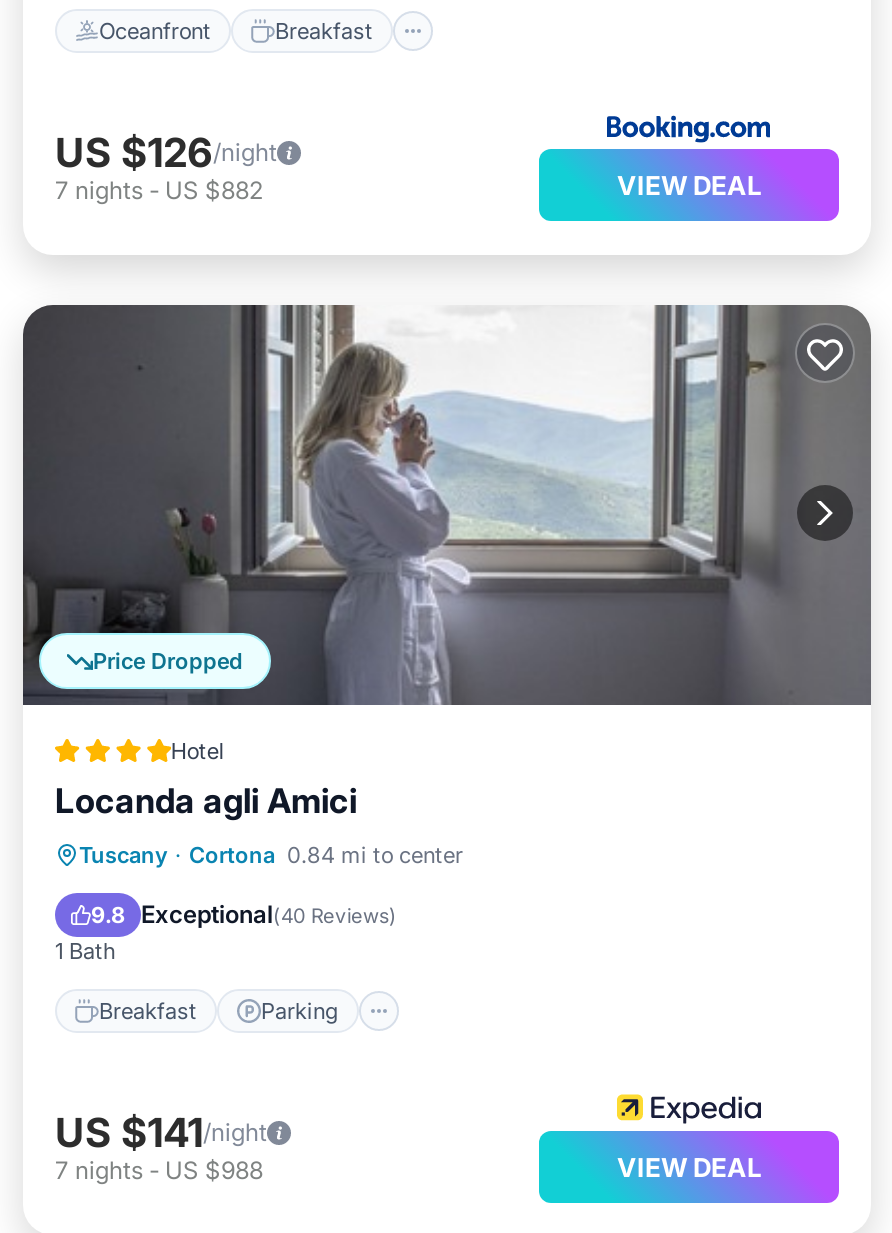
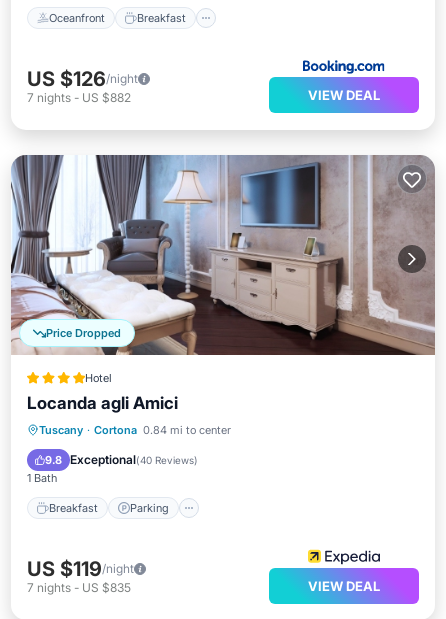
- [image]
+ [image]

- US $141/night
+ US $119/night

- 7 nights - US $988
+ 7 nights - US $835
